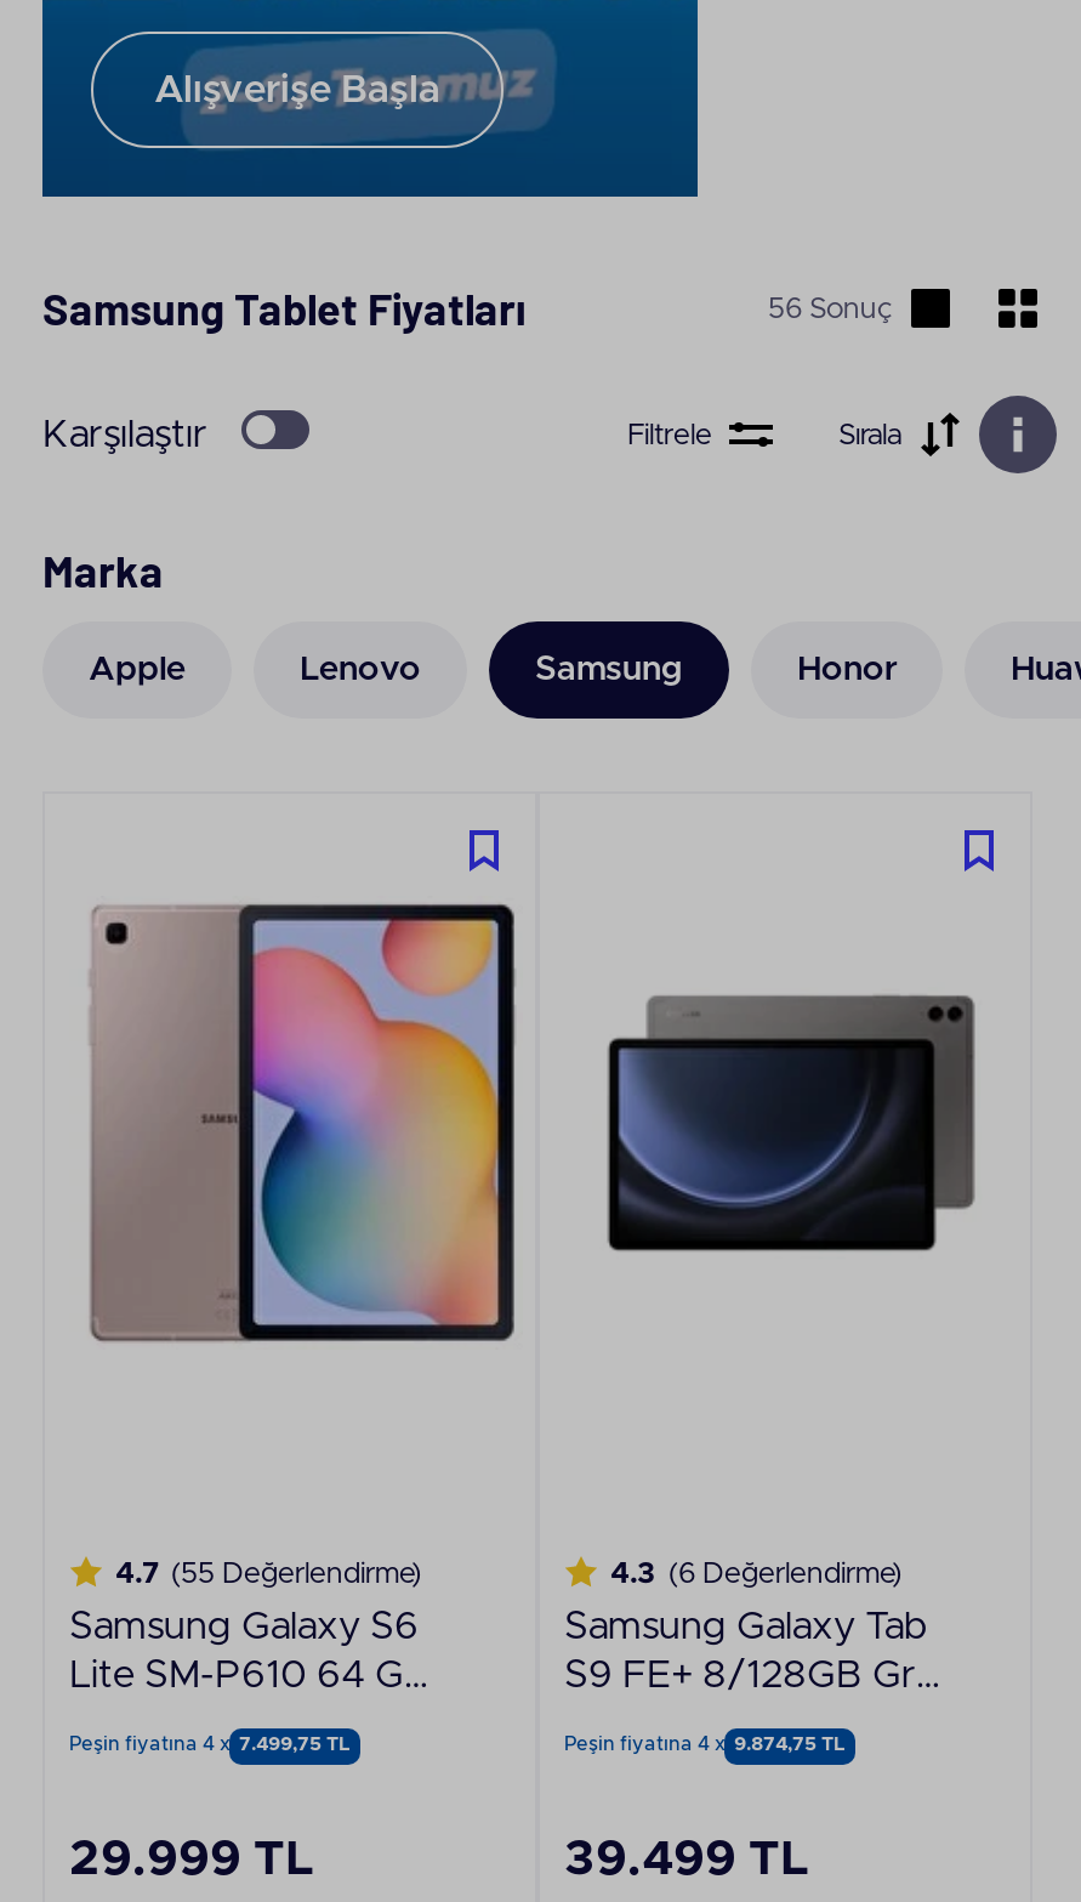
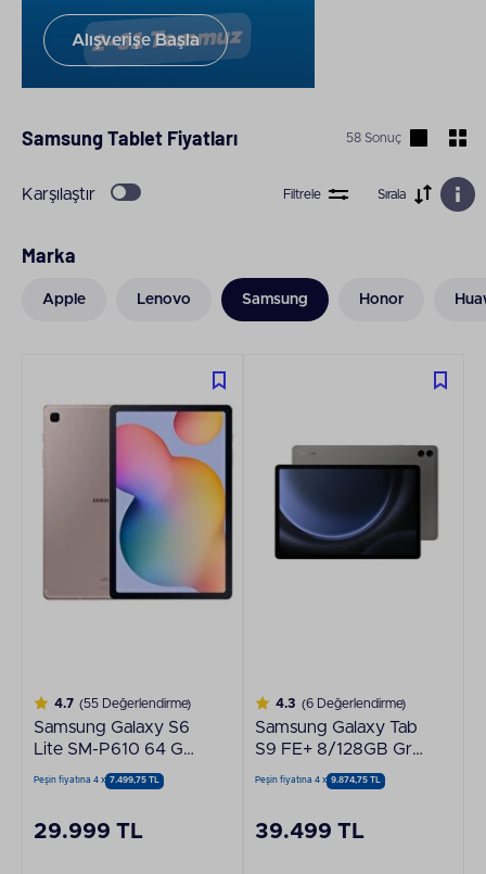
- 56 Sonuç
+ 58 Sonuç
